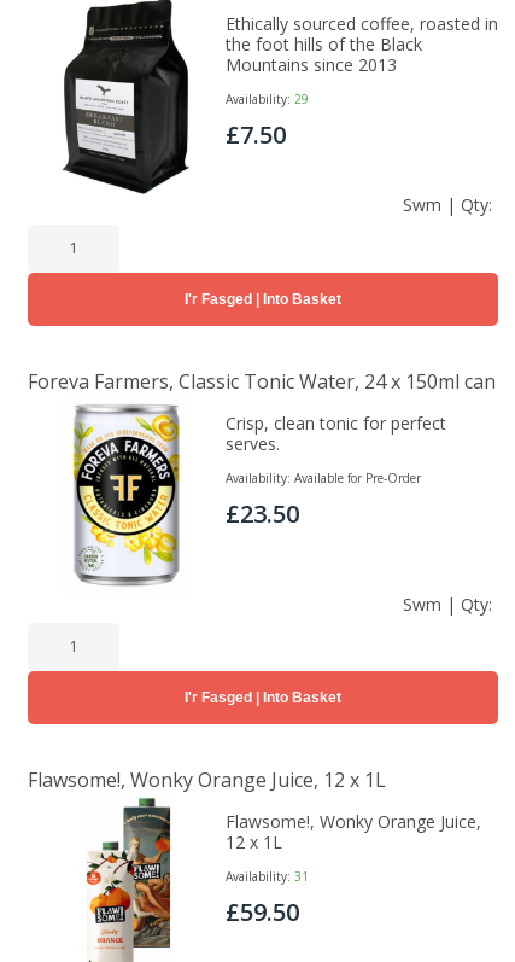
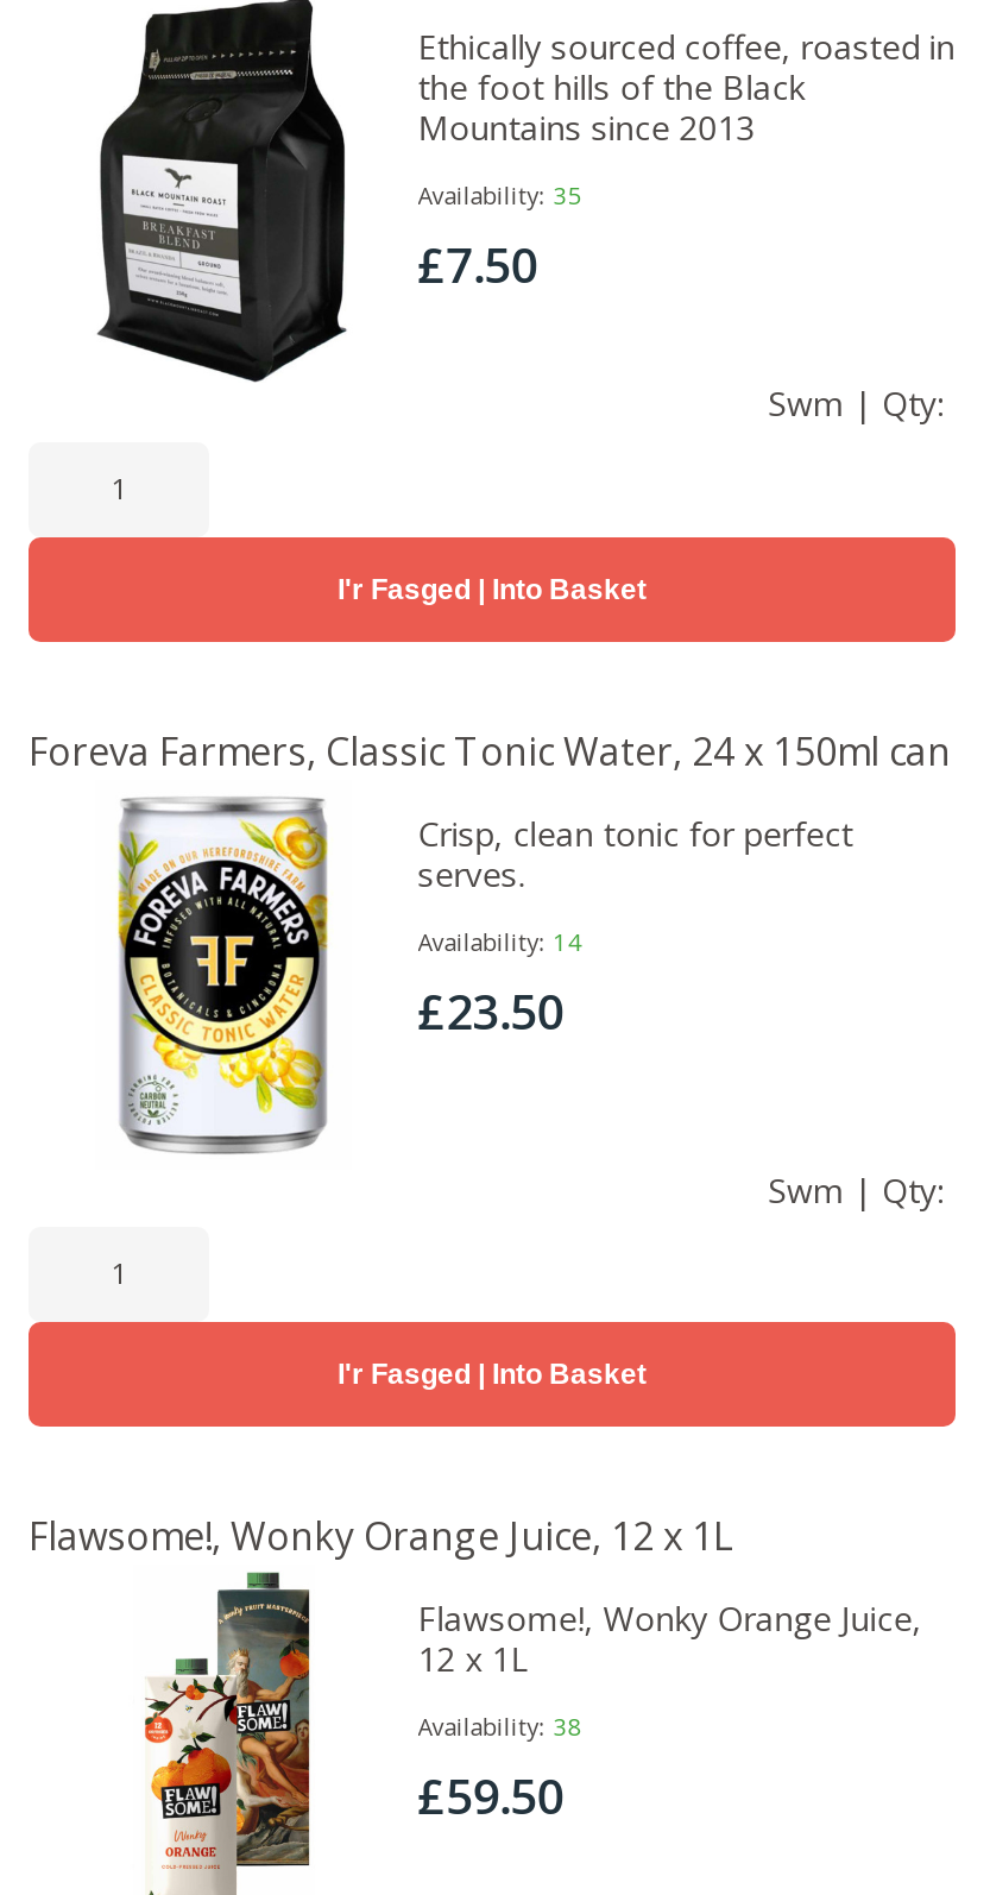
- Availability: 29
+ Availability: 35

- Availability: Available for Pre-Order
+ Availability: 14

- Availability: 31
+ Availability: 38
